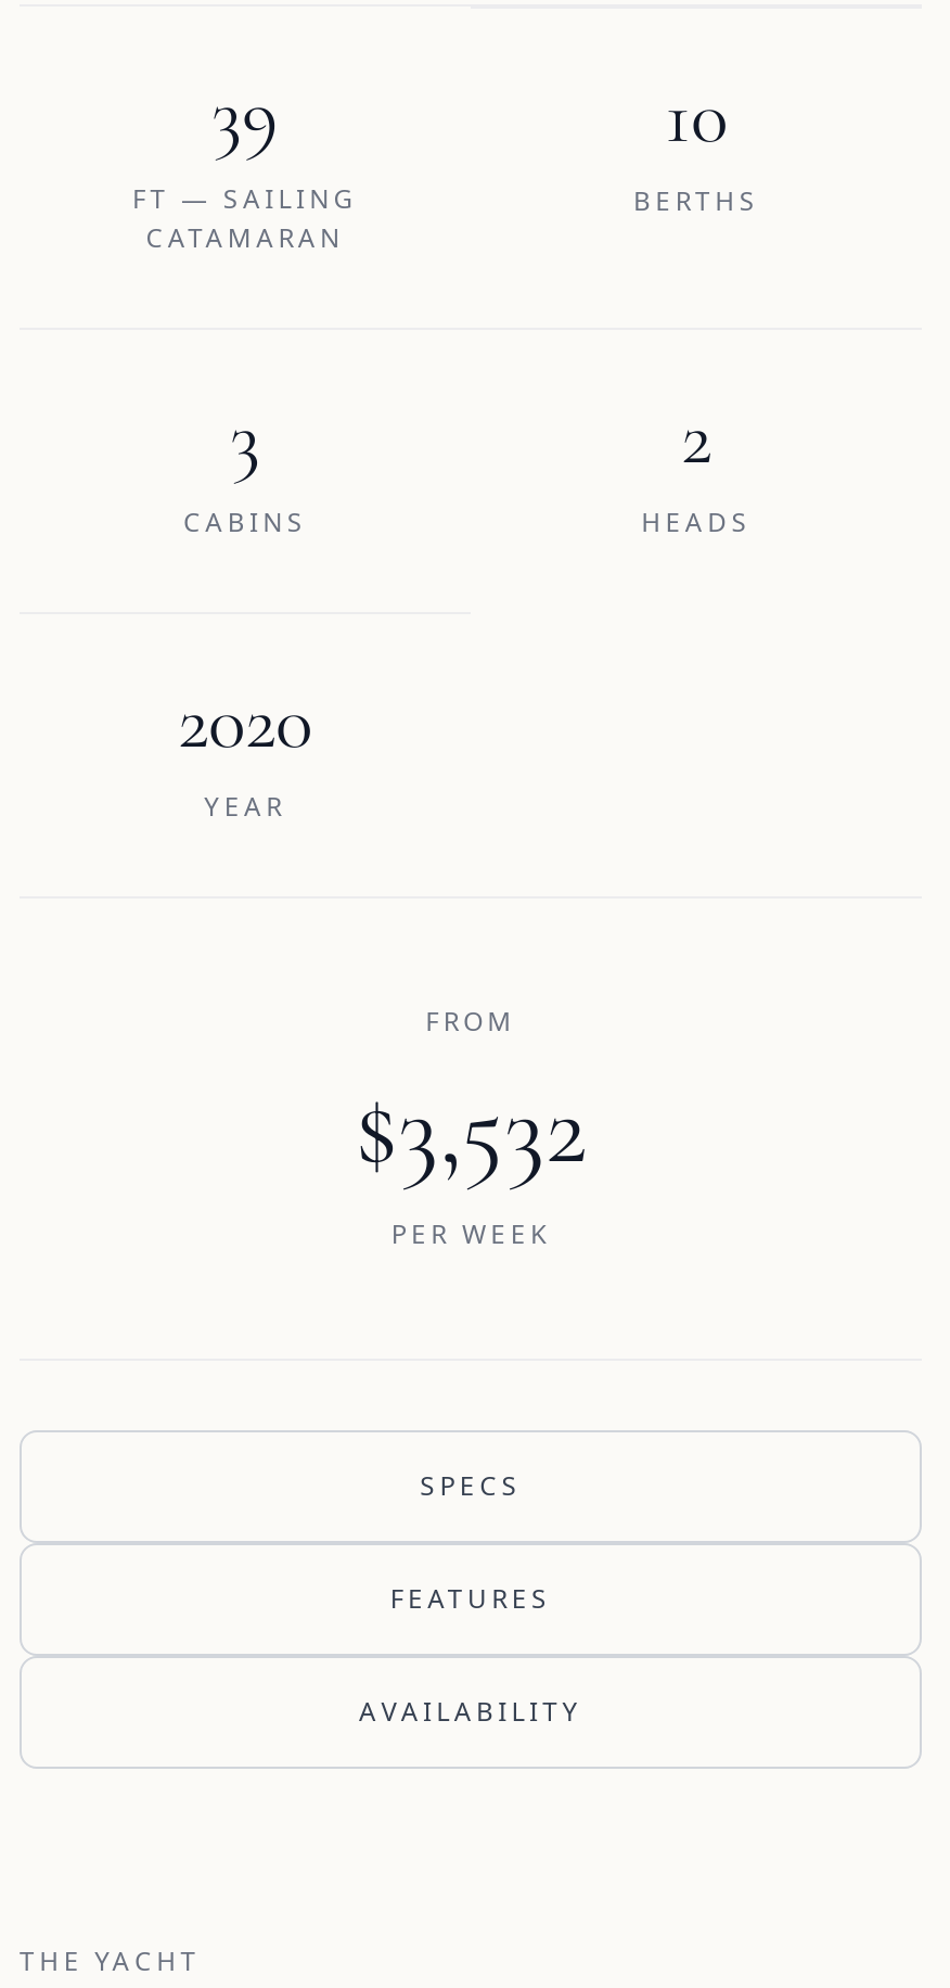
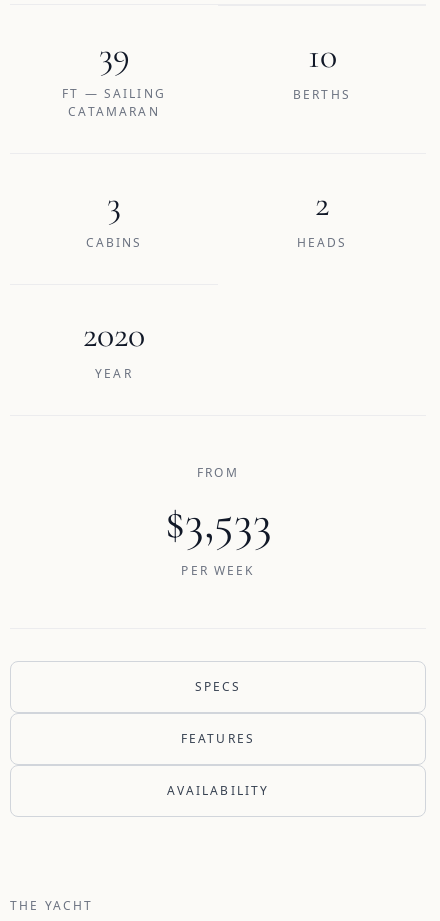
- $3,532
+ $3,533
